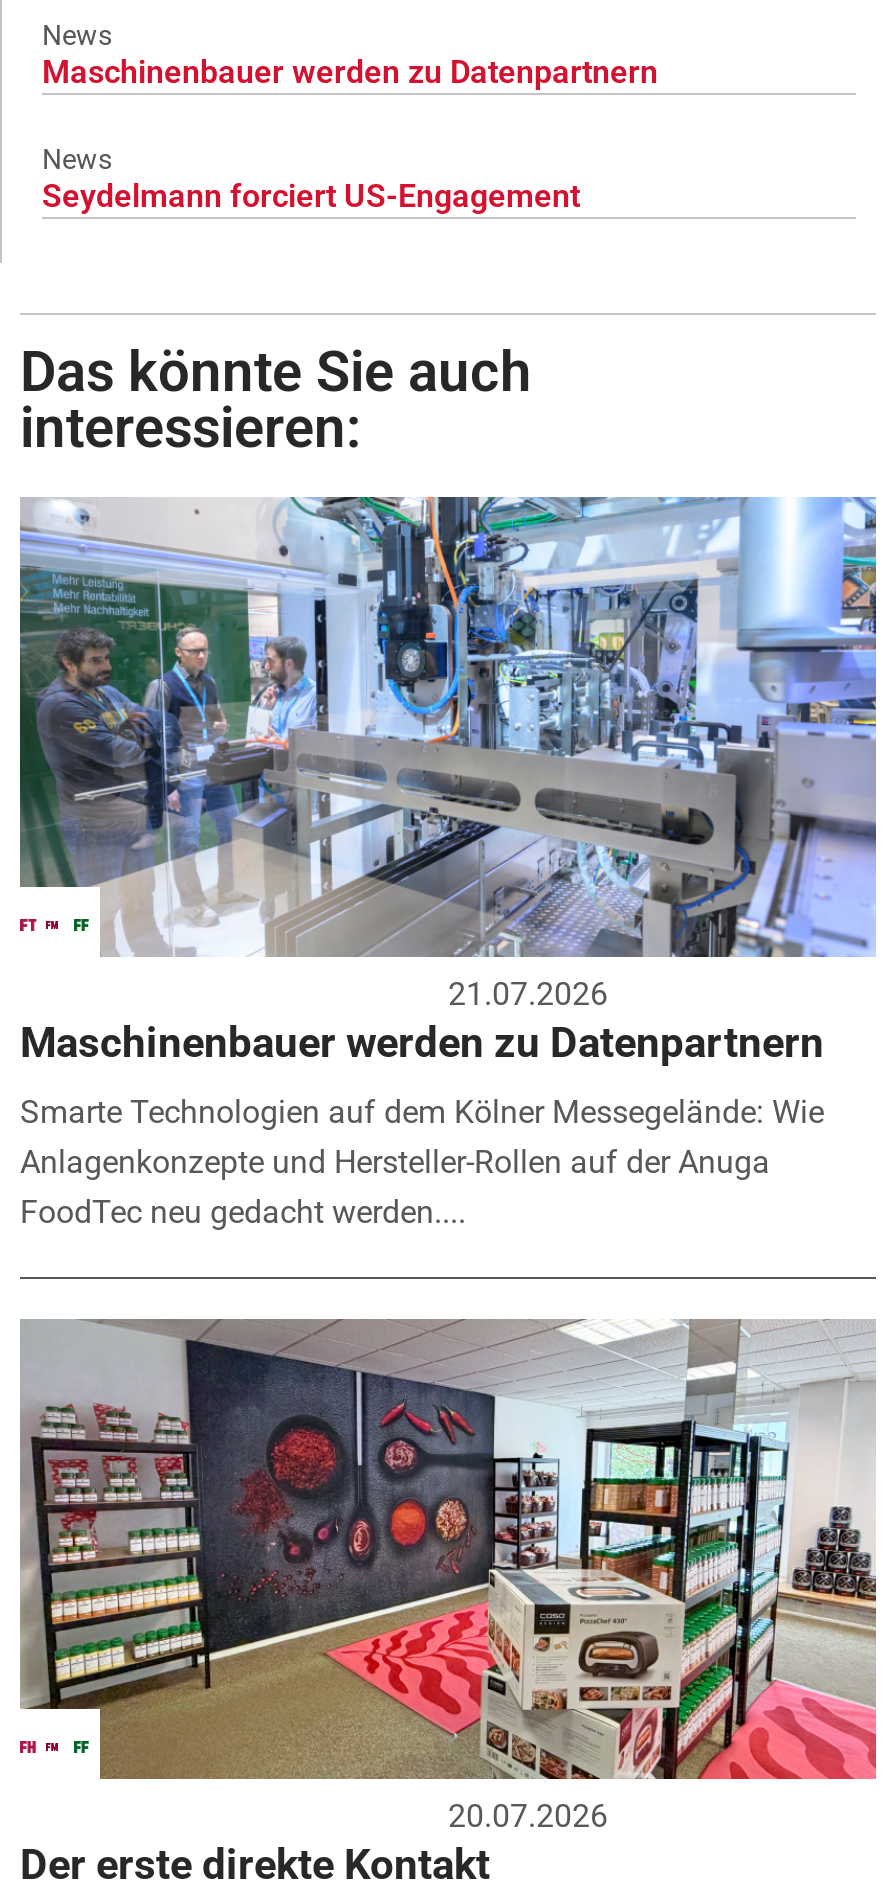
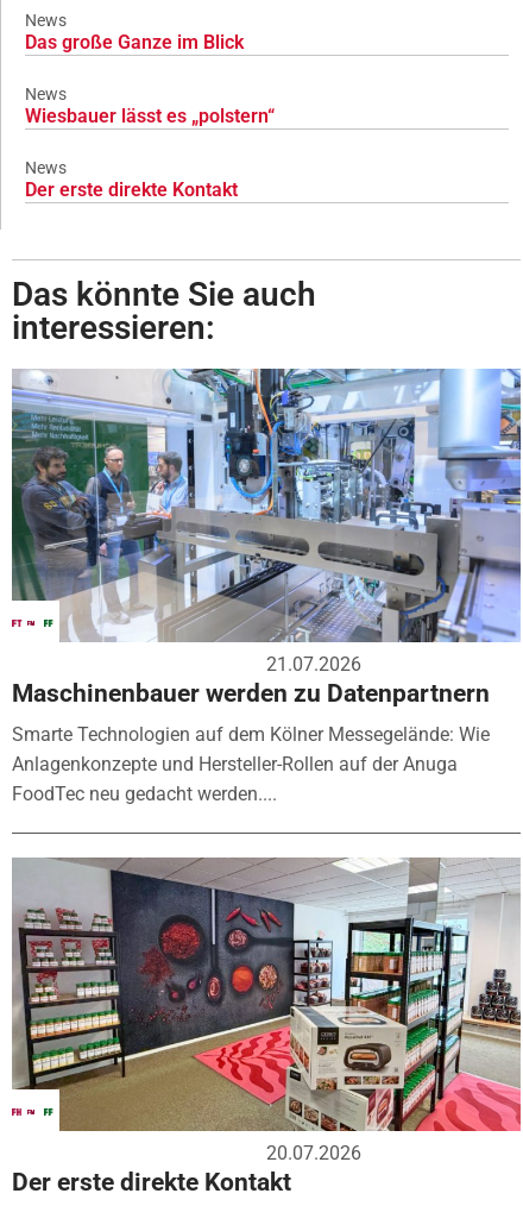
- Maschinenbauer werden zu Datenpartnern
+ Das große Ganze im Blick

- Seydelmann forciert US-Engagement
+ Wiesbauer lässt es „polstern“
+ News
+ Der erste direkte Kontakt
